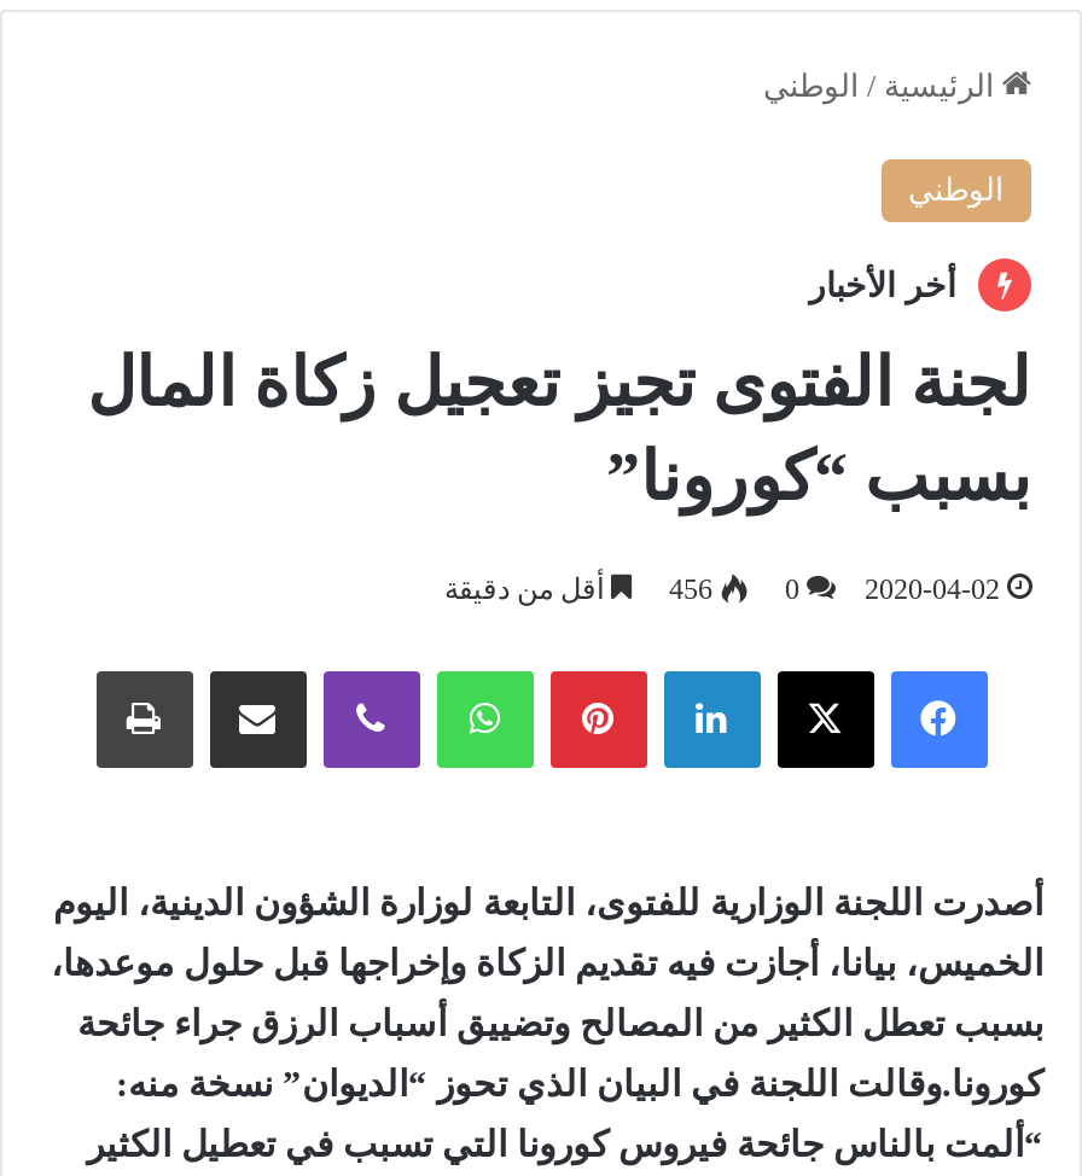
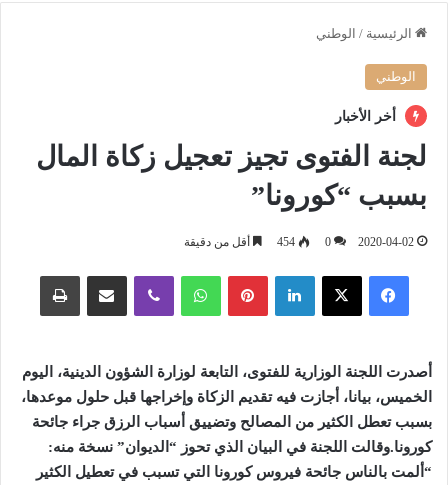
- 456
+ 454
